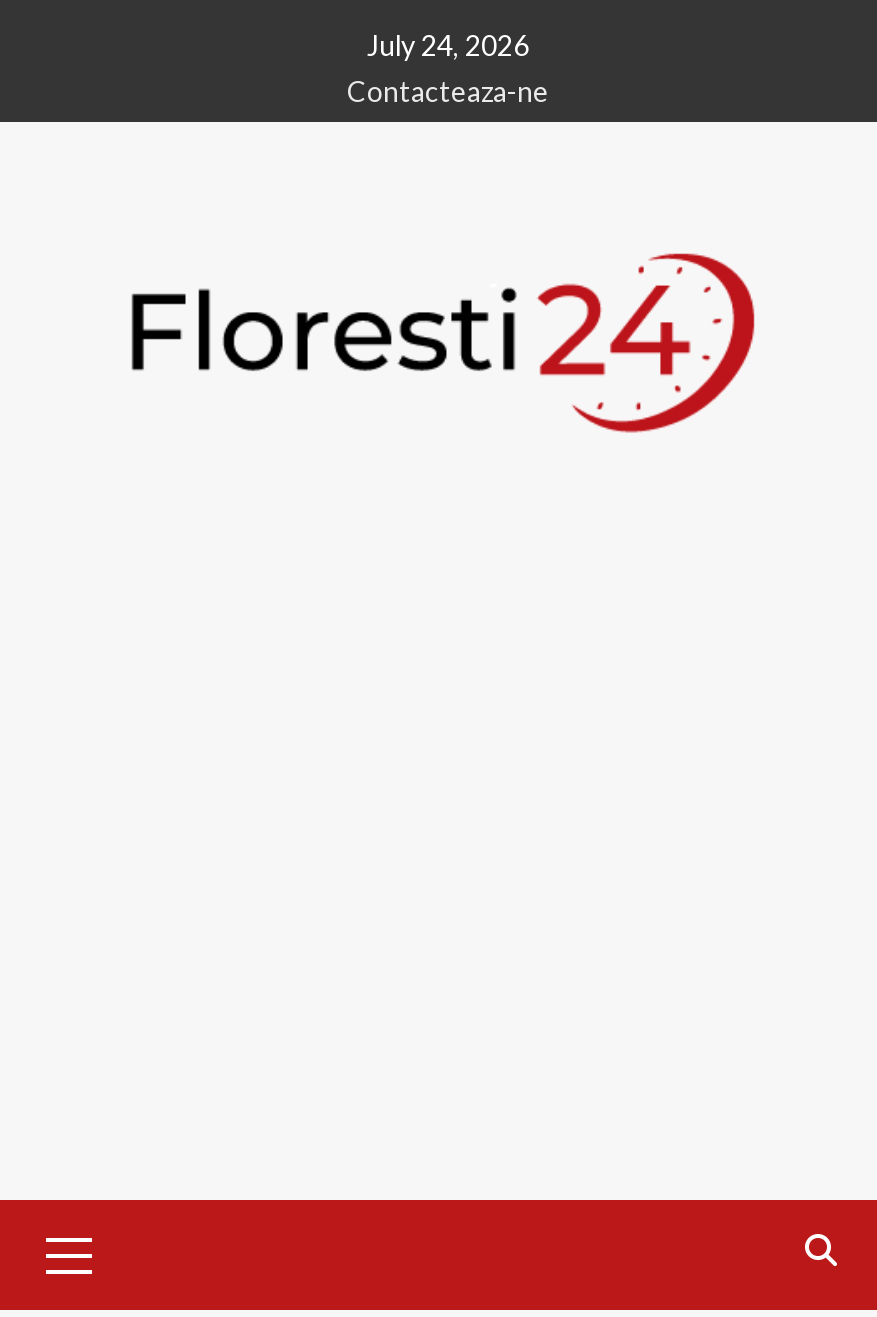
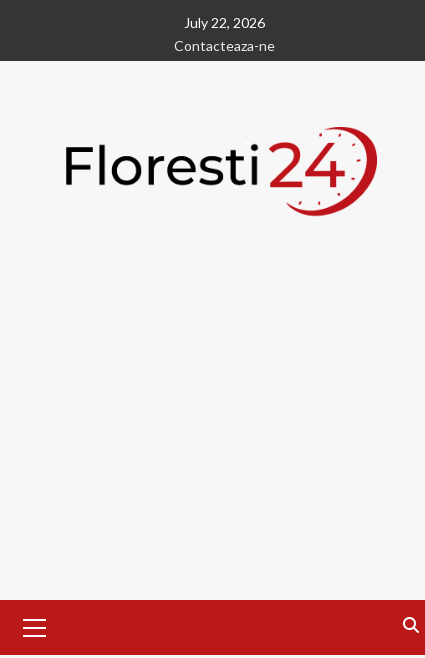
- July 24, 2026
+ July 22, 2026
